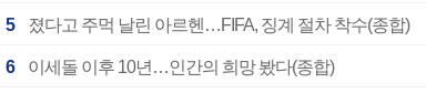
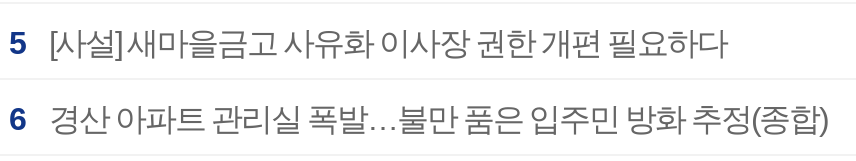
- 졌다고 주먹 날린 아르헨…FIFA, 징계 절차 착수(종합)
+ [사설] 새마을금고 사유화 이사장 권한 개편 필요하다

- 이세돌 이후 10년…인간의 희망 봤다(종합)
+ 경산 아파트 관리실 폭발…불만 품은 입주민 방화 추정(종합)
